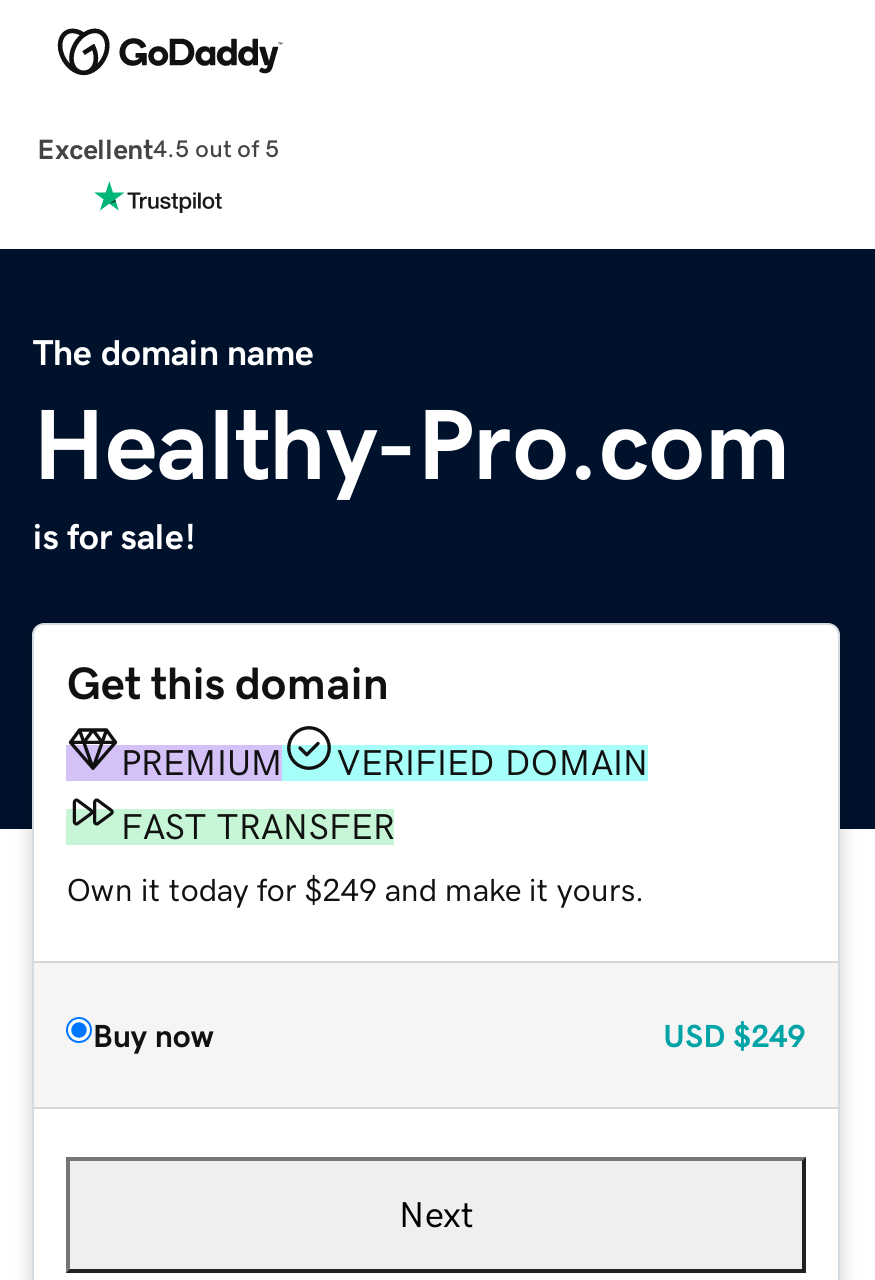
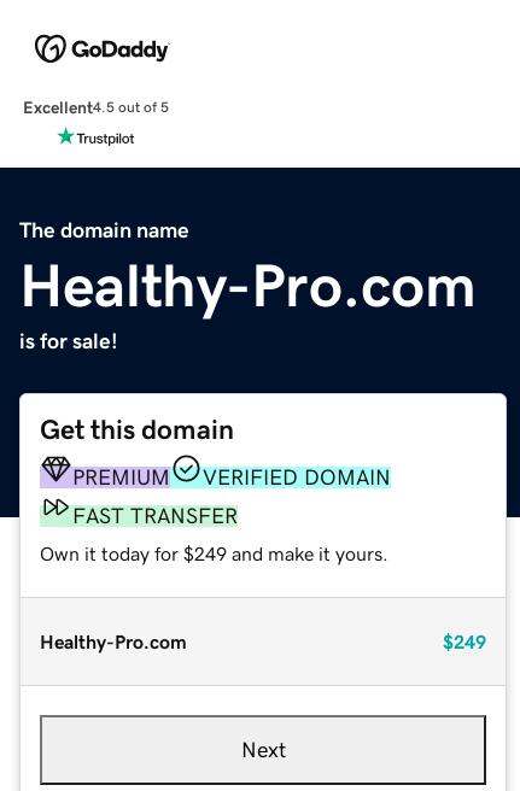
- Buy now
- USD $249
+ Healthy-Pro.com
+ $249
